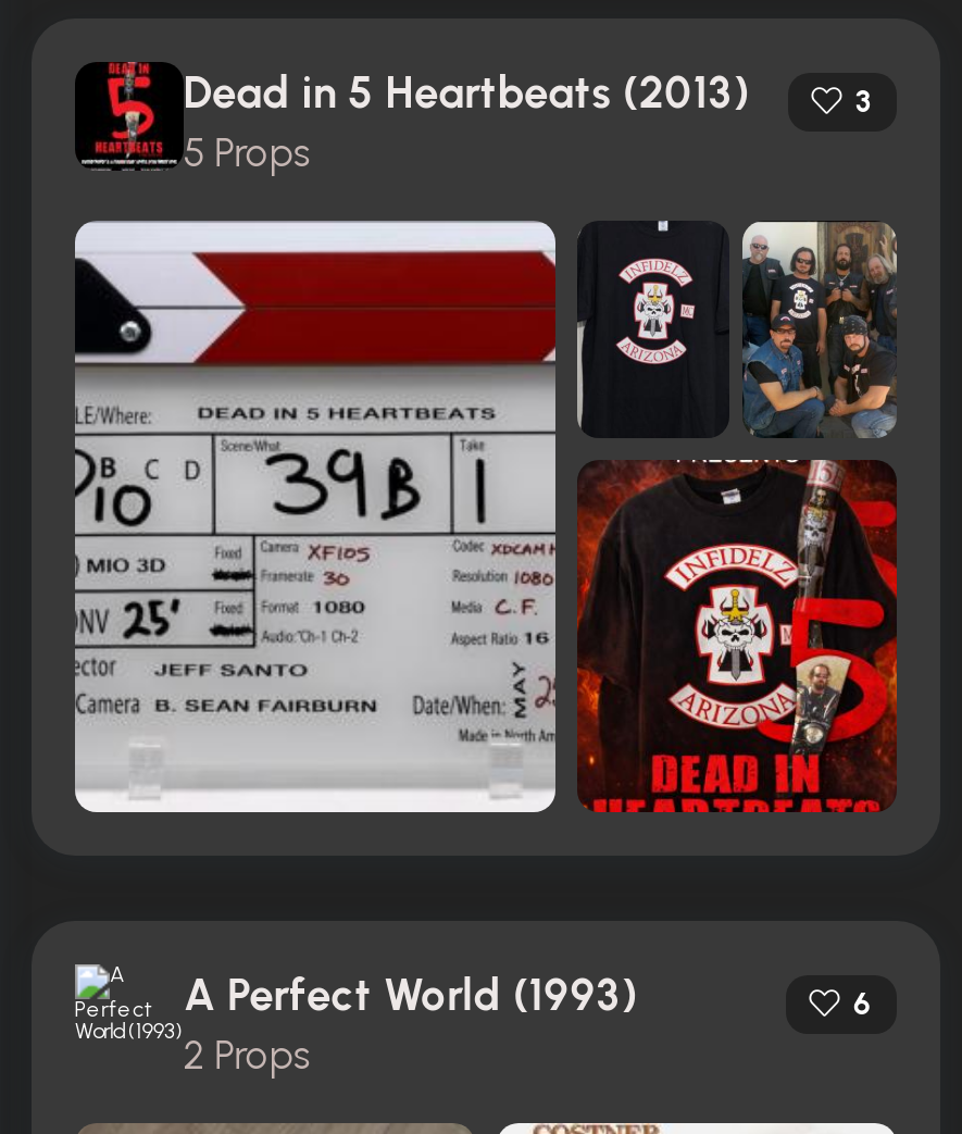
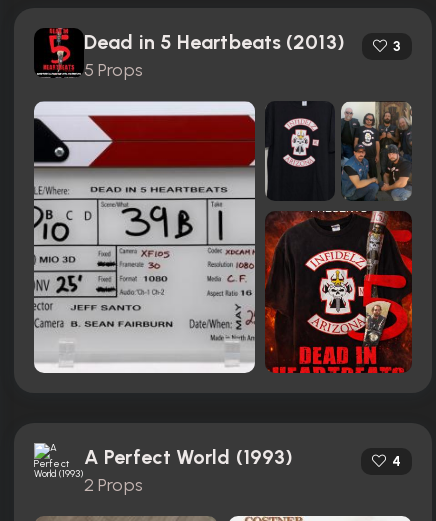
- 6
+ 4
